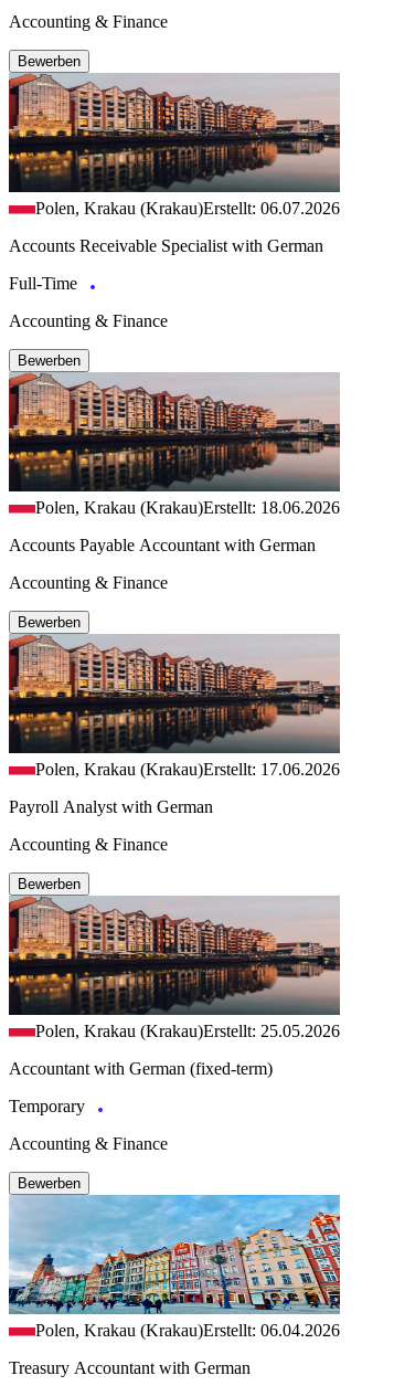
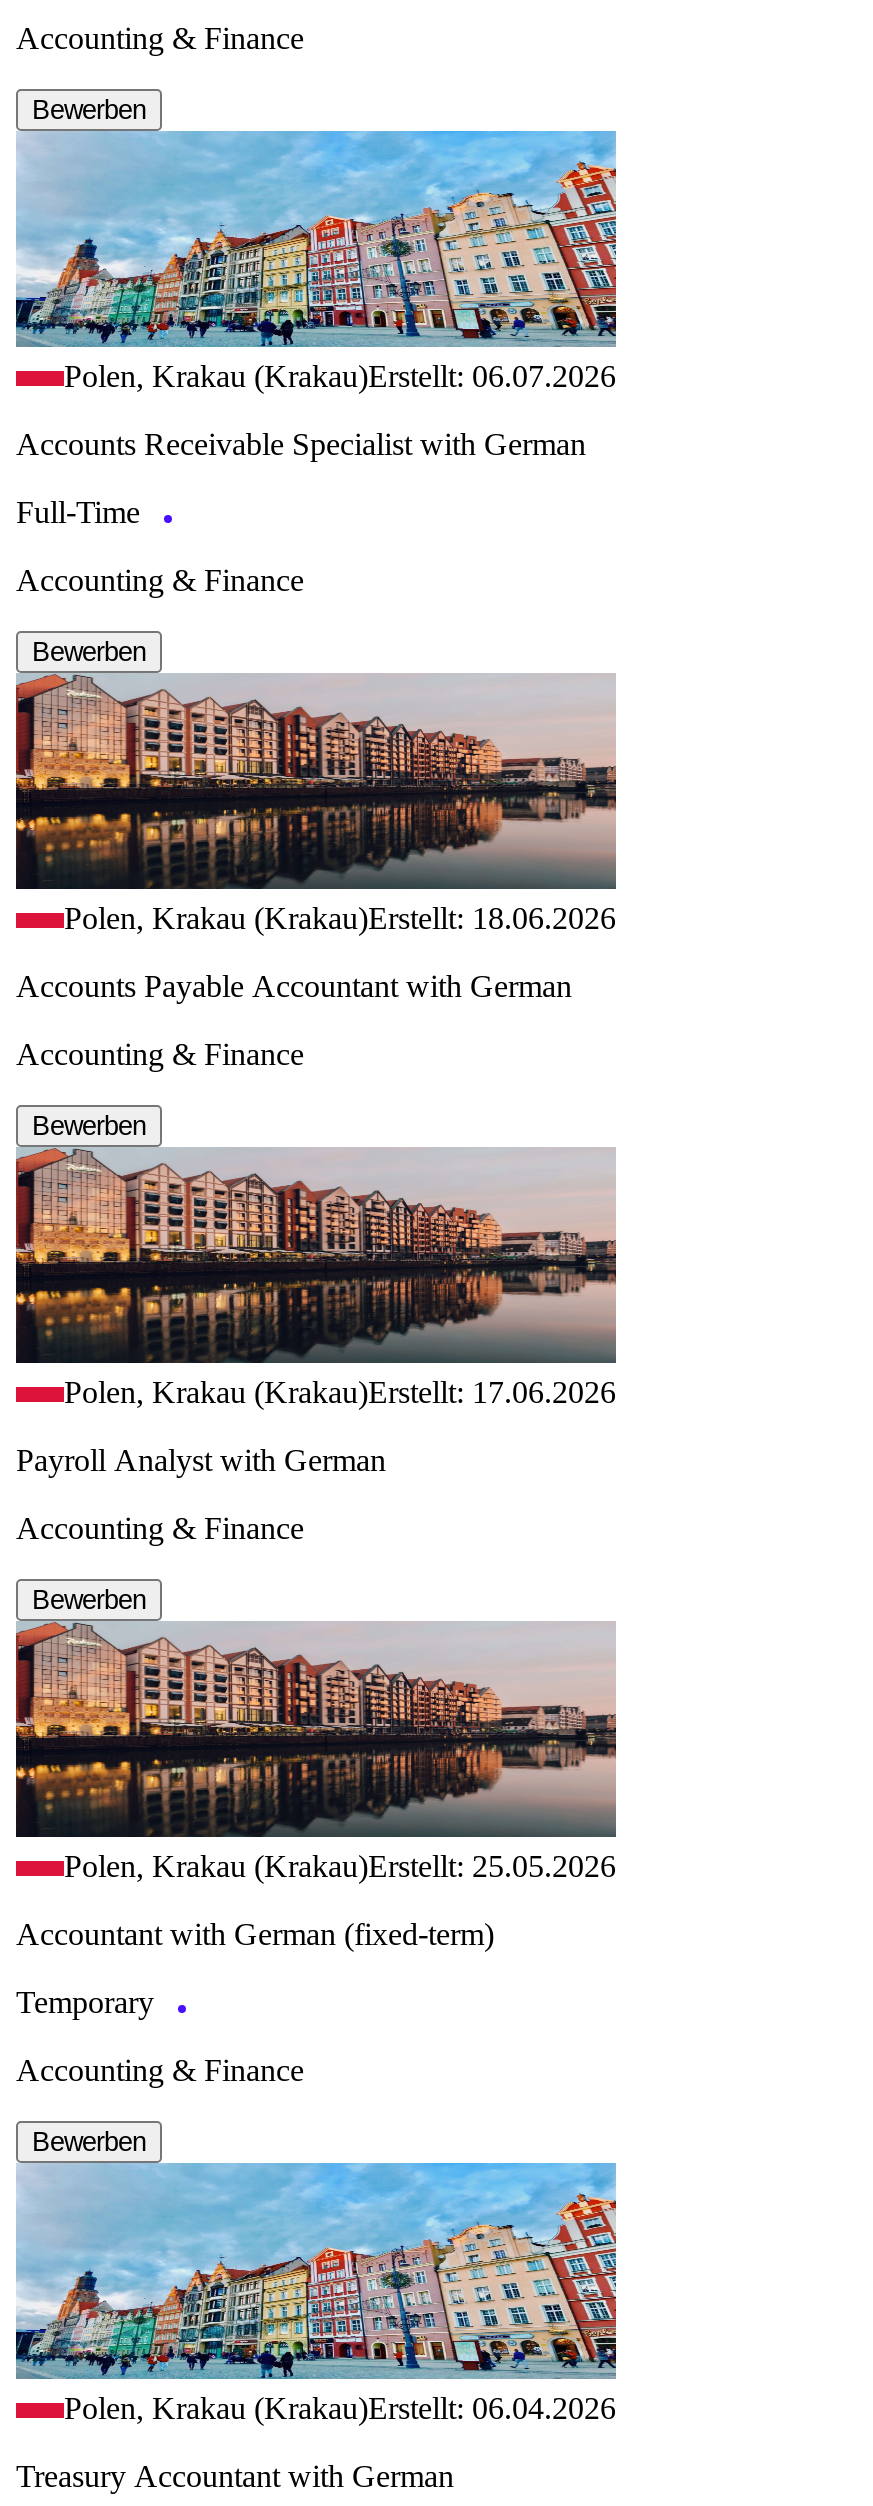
- [image]
+ [image]
